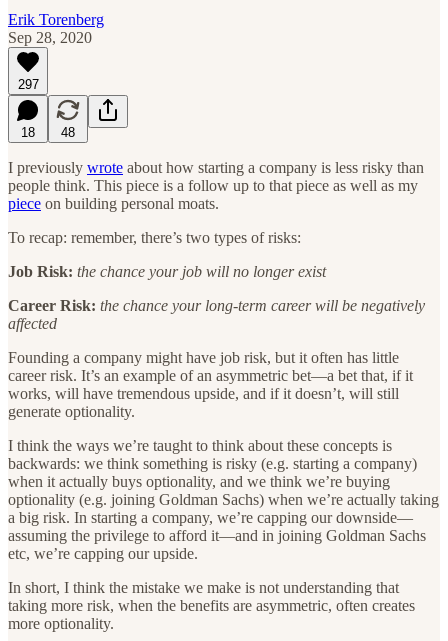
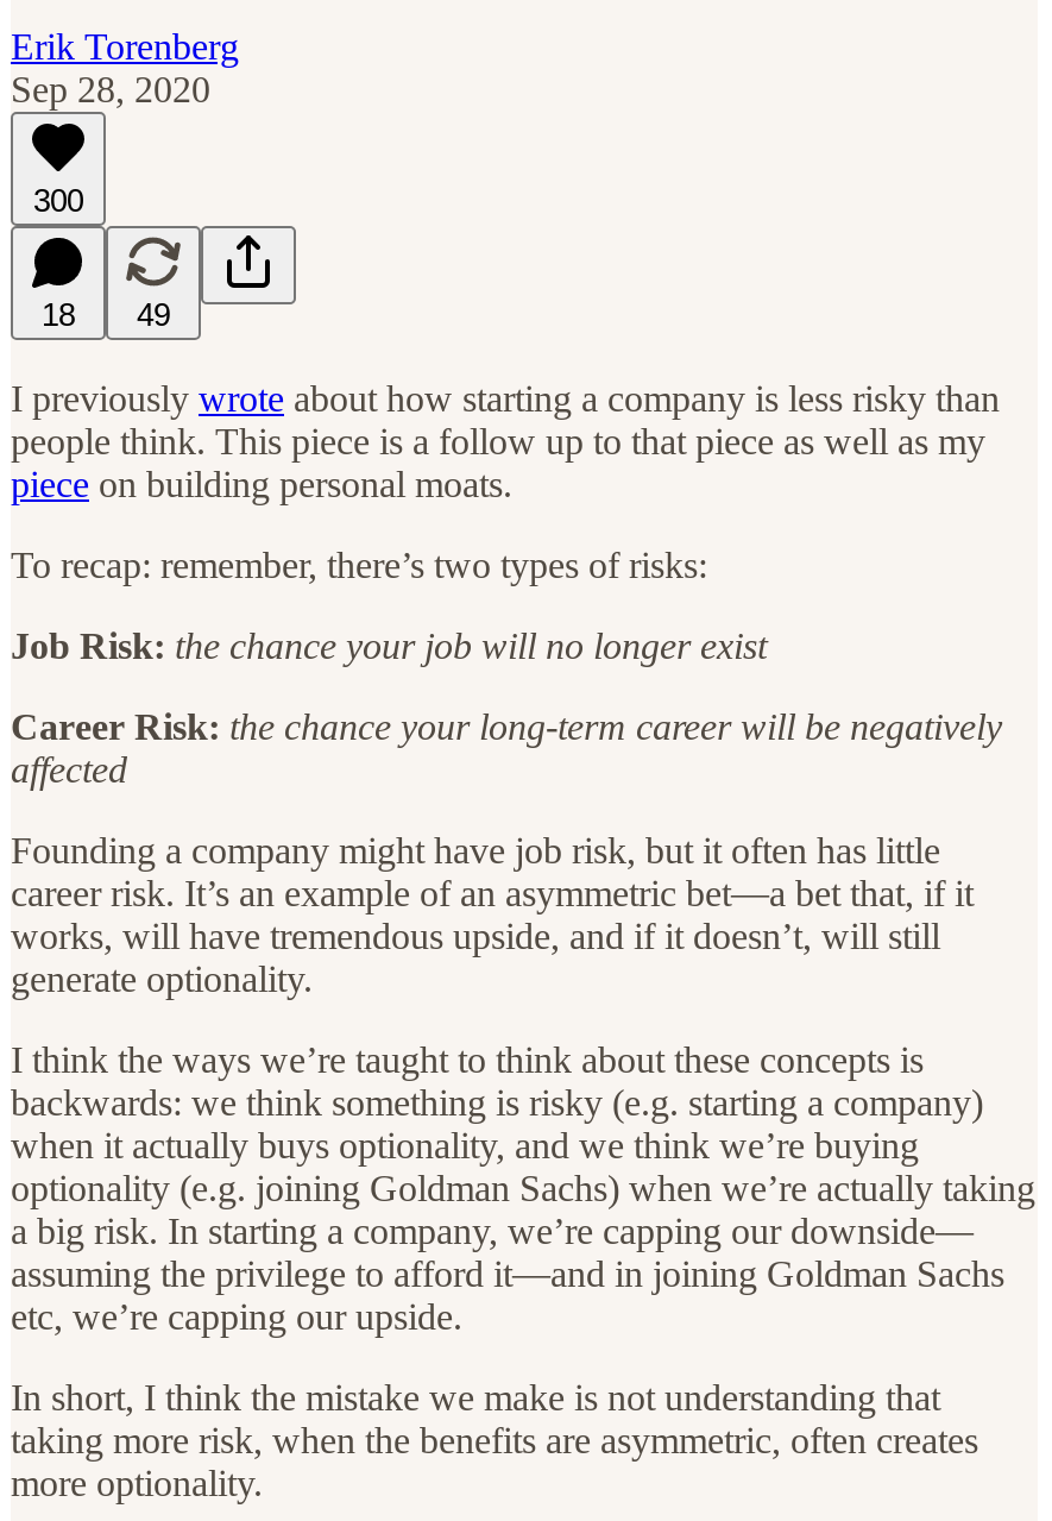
- 297
+ 300

- 18 48
+ 18 49
